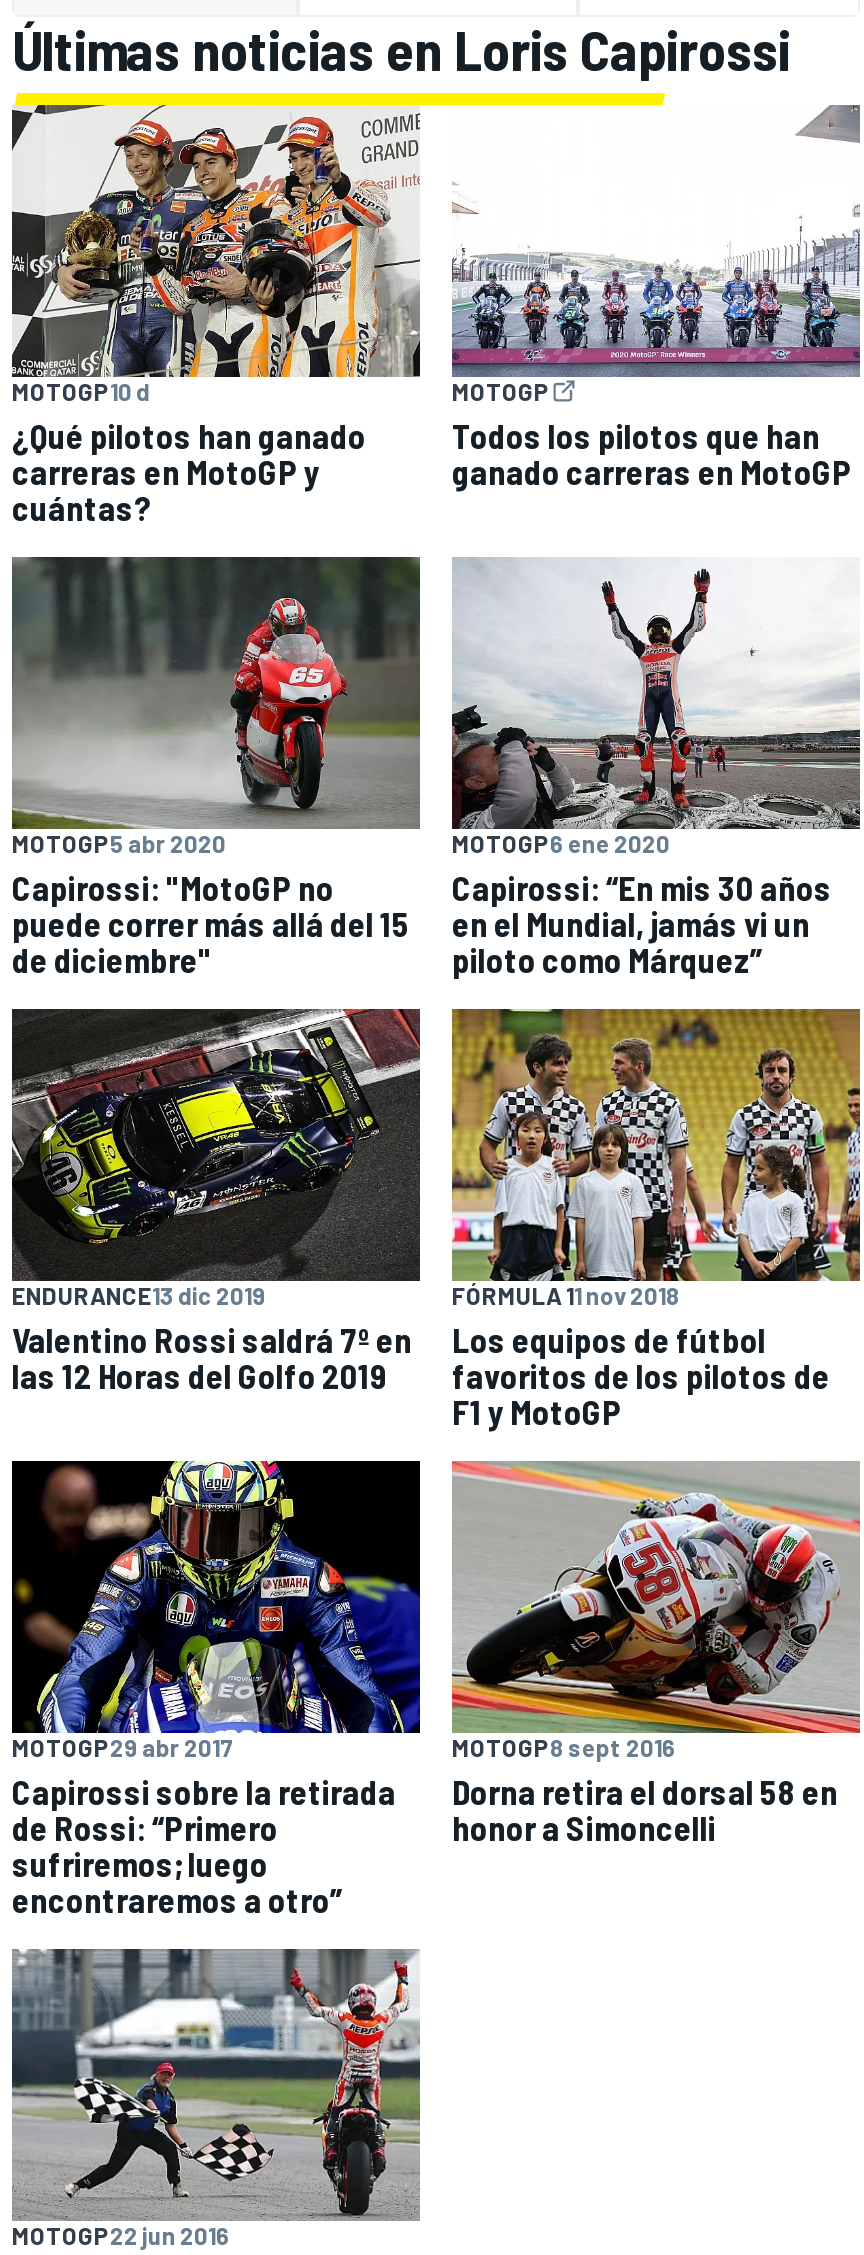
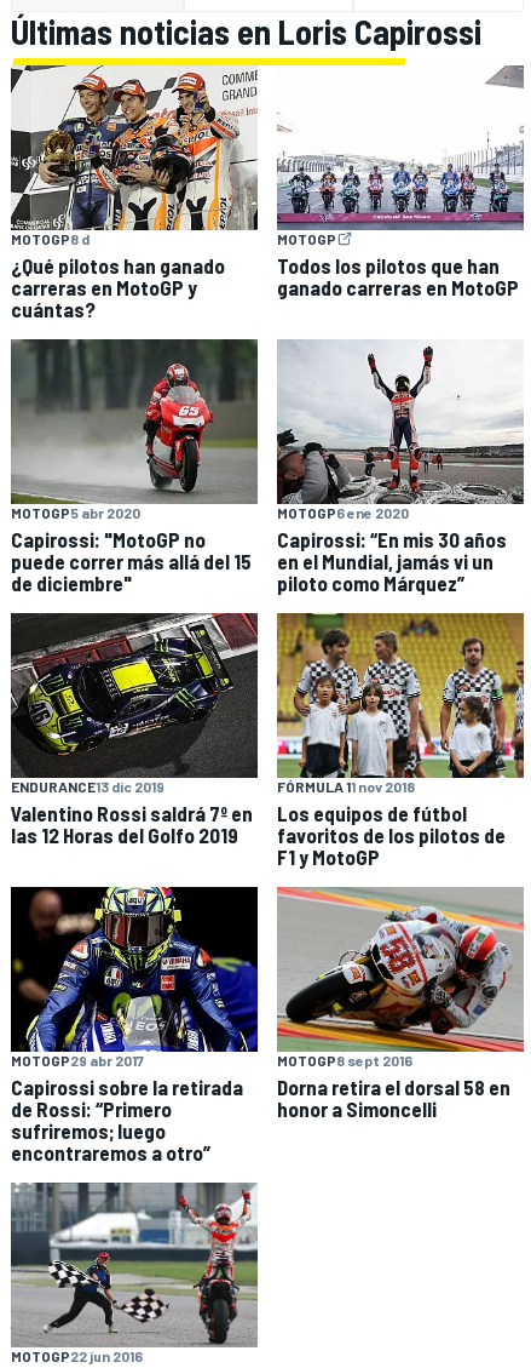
- MOTOGP10 d
+ MOTOGP8 d
